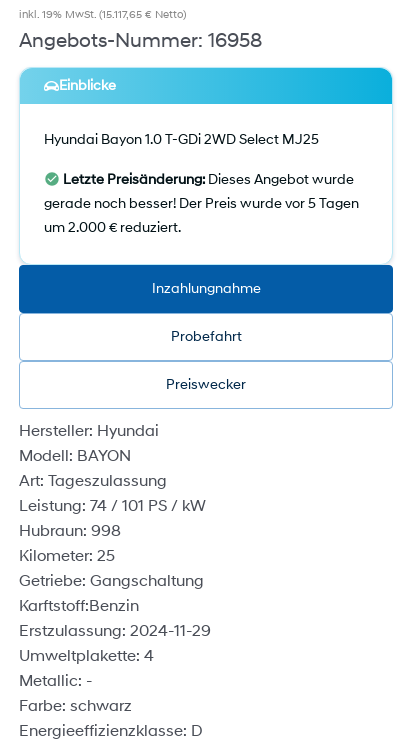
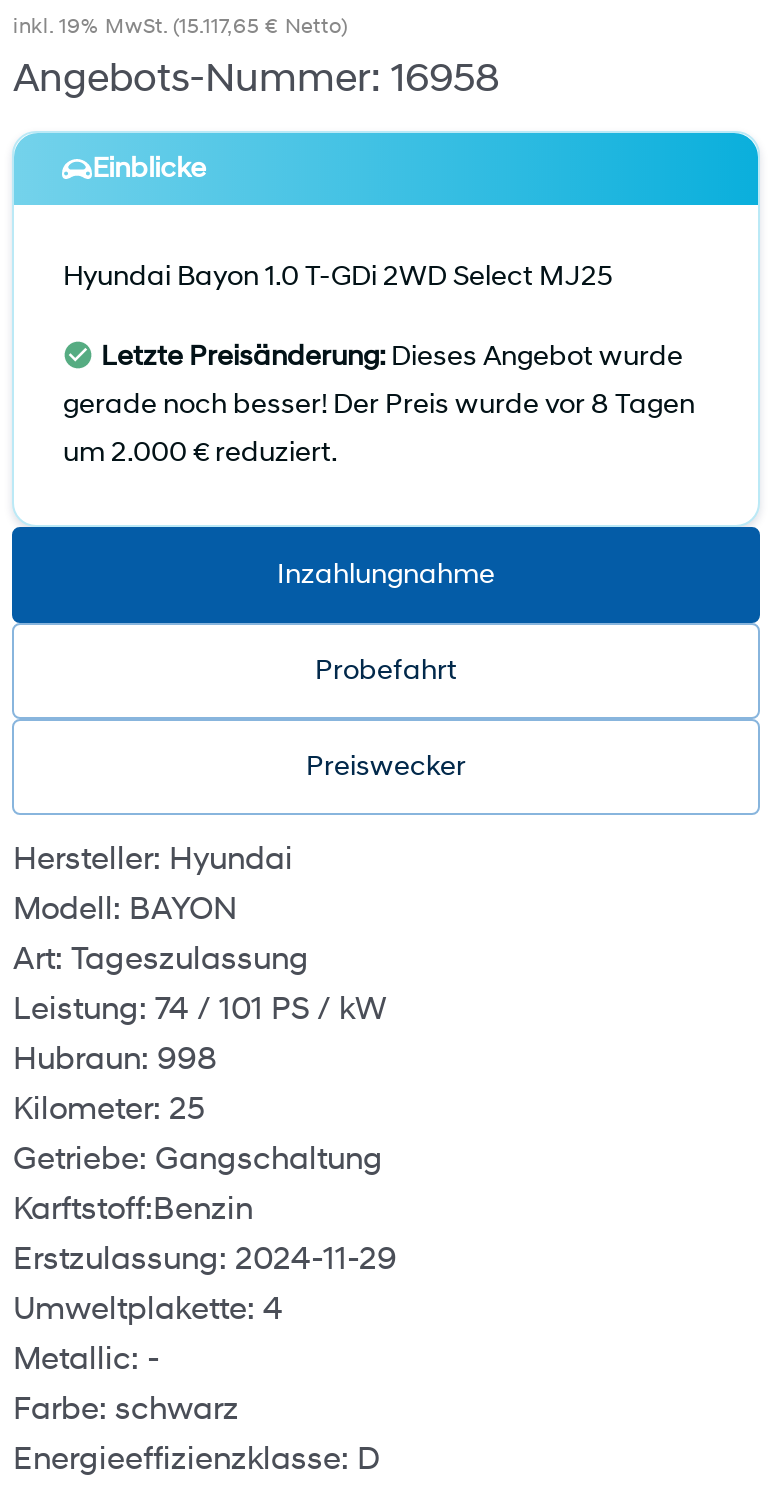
- gerade noch besser! Der Preis wurde vor 5 Tagen
+ gerade noch besser! Der Preis wurde vor 8 Tagen
